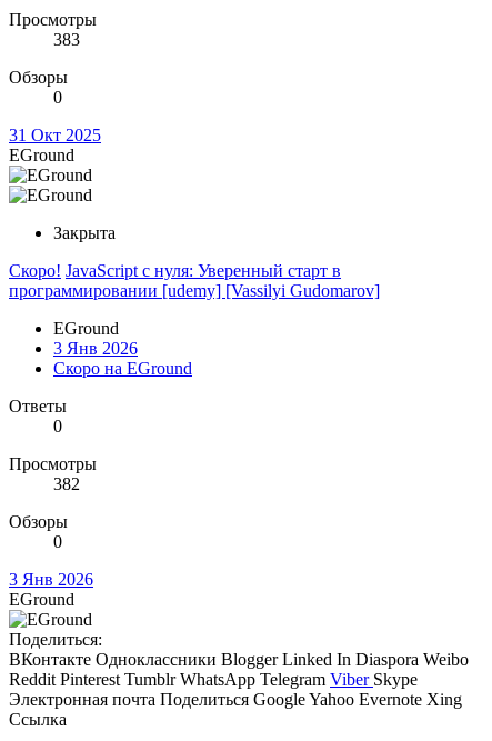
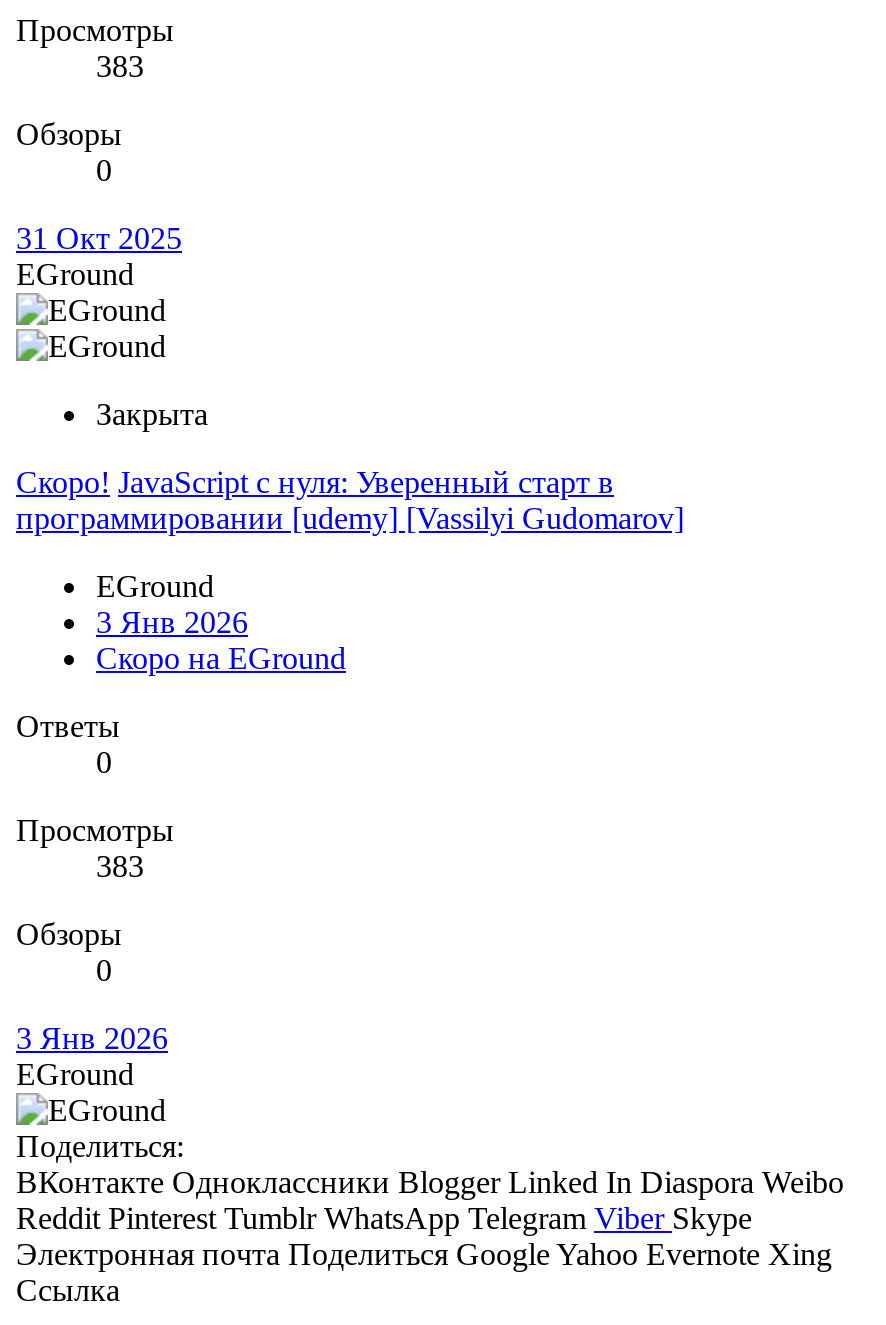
- 382
+ 383
